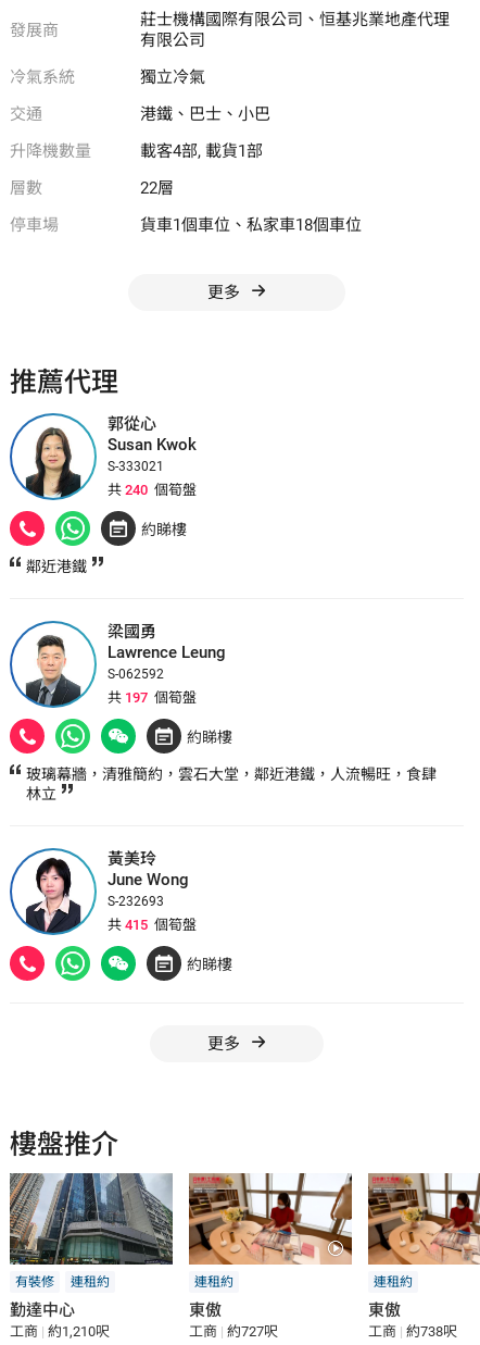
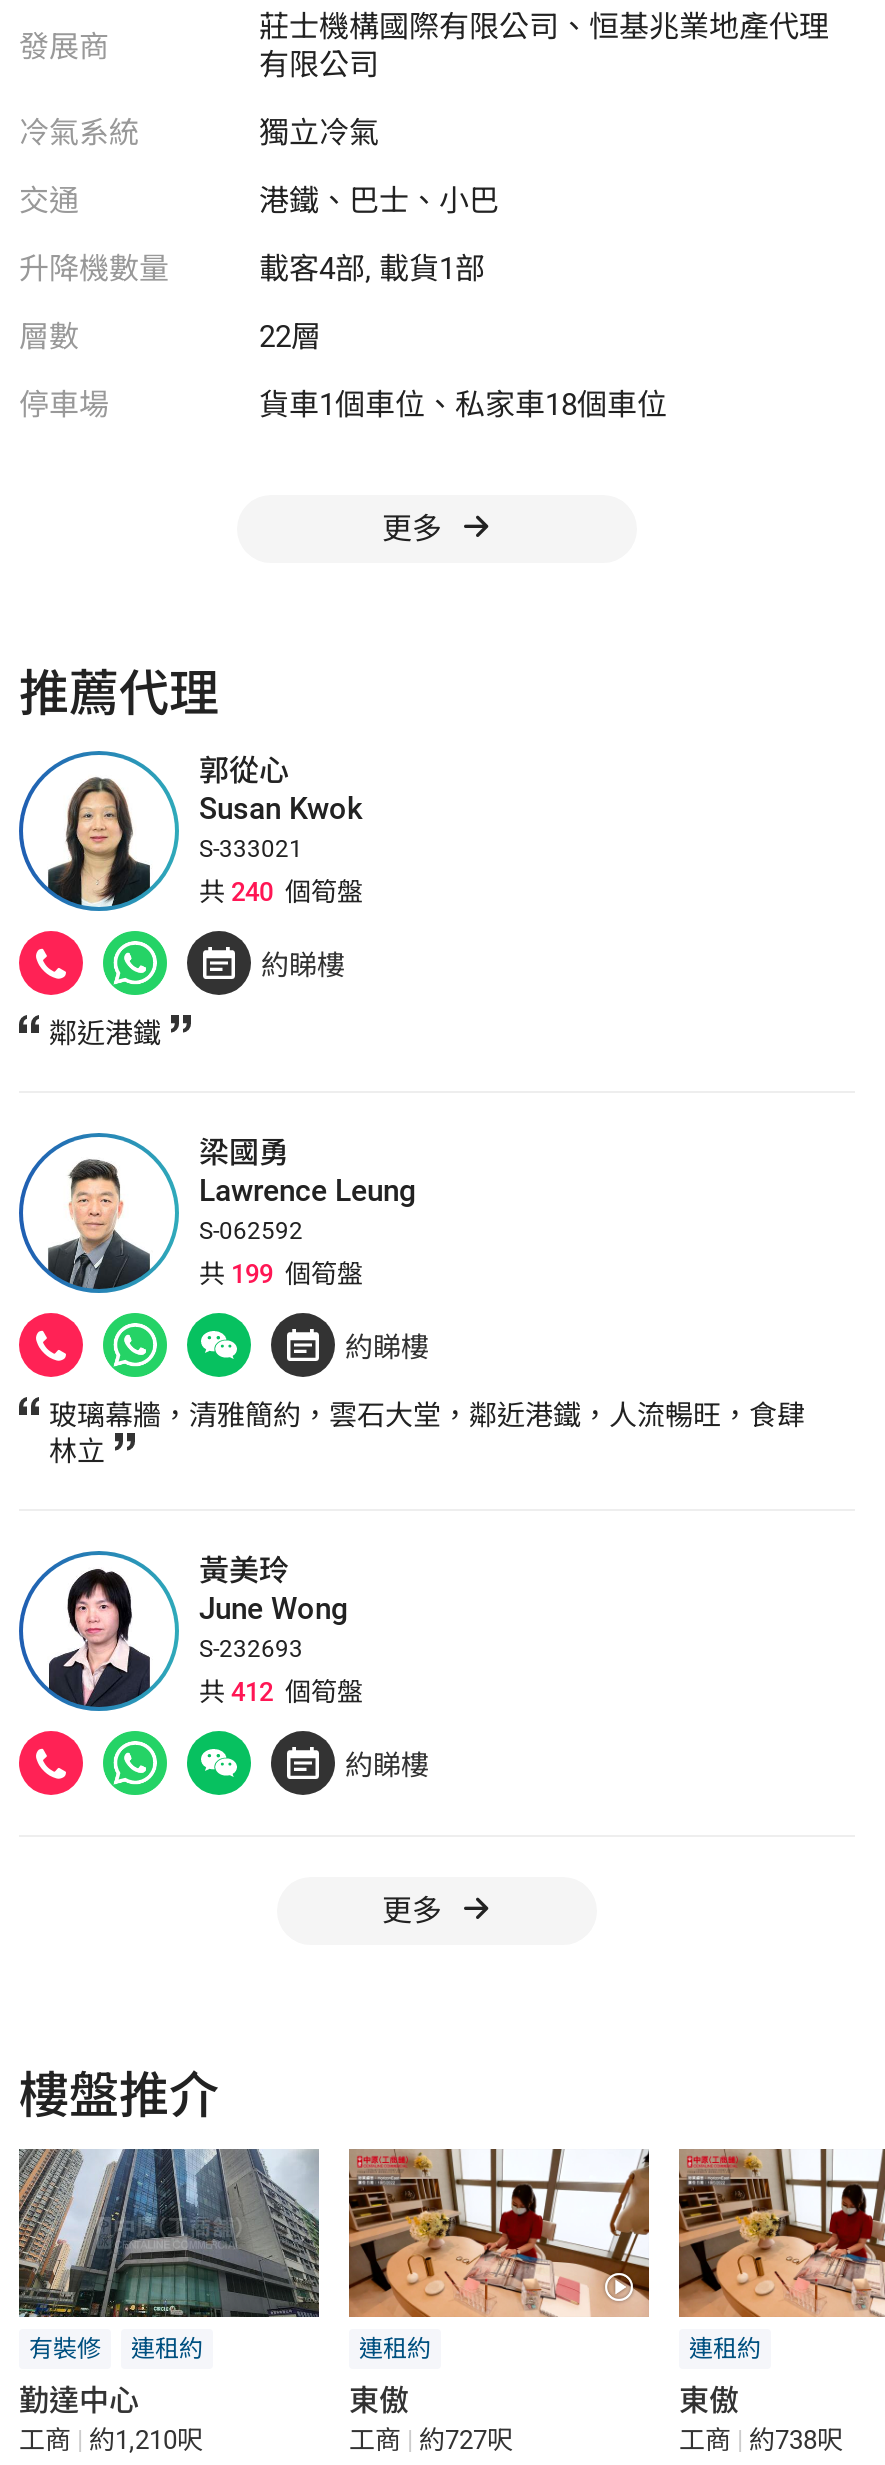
- 共197 個筍盤
+ 共199 個筍盤

- 共415 個筍盤
+ 共412 個筍盤
